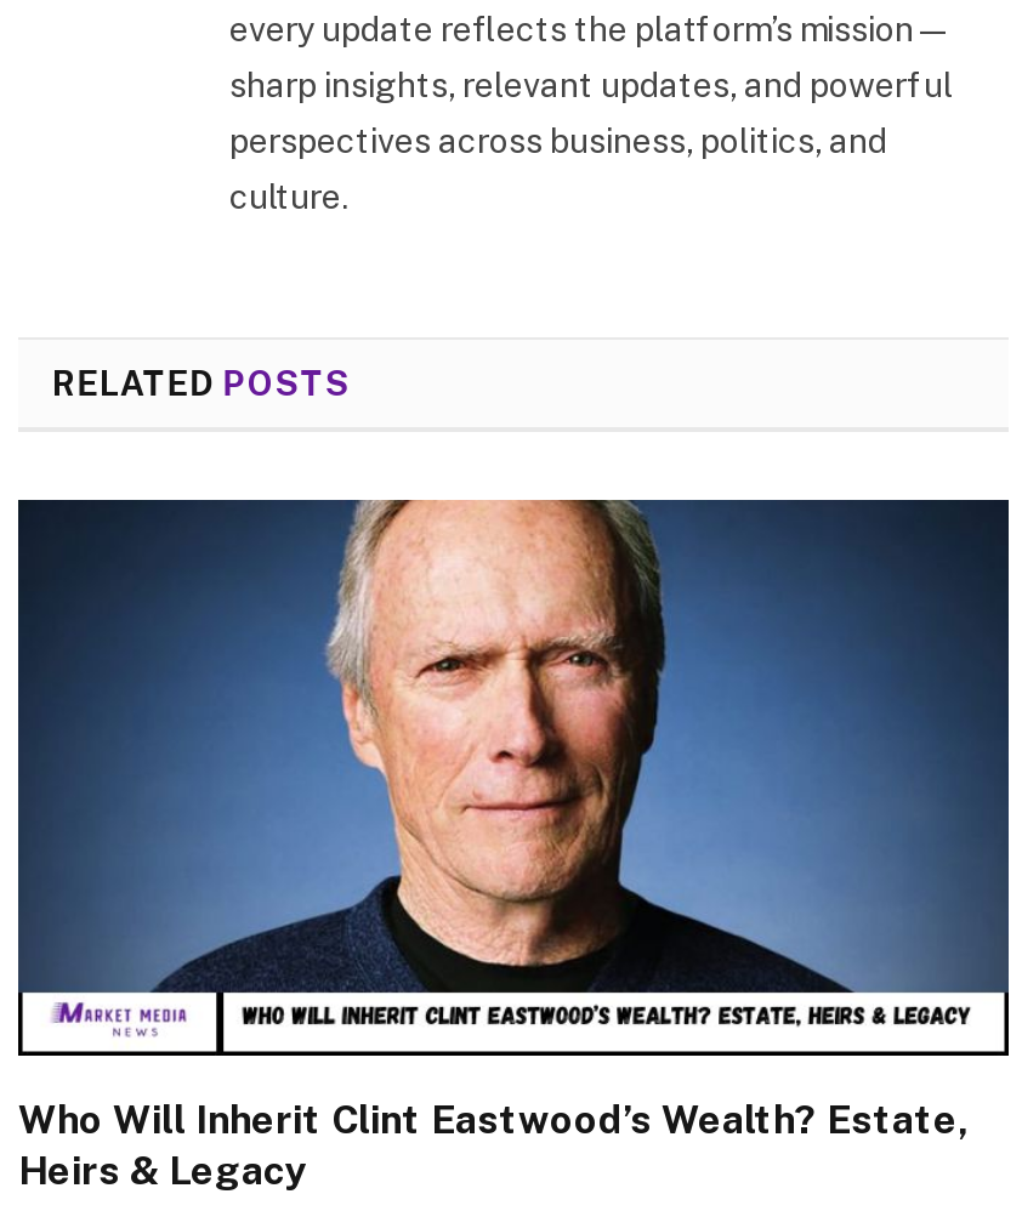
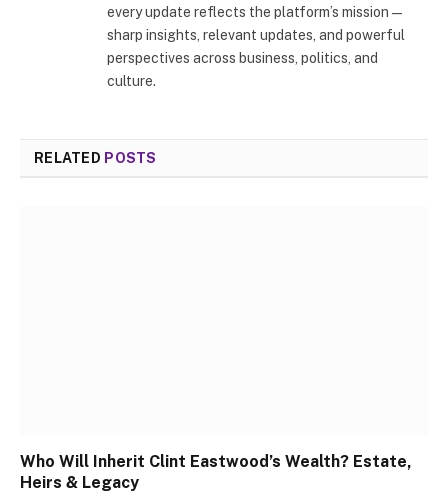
- [image]
